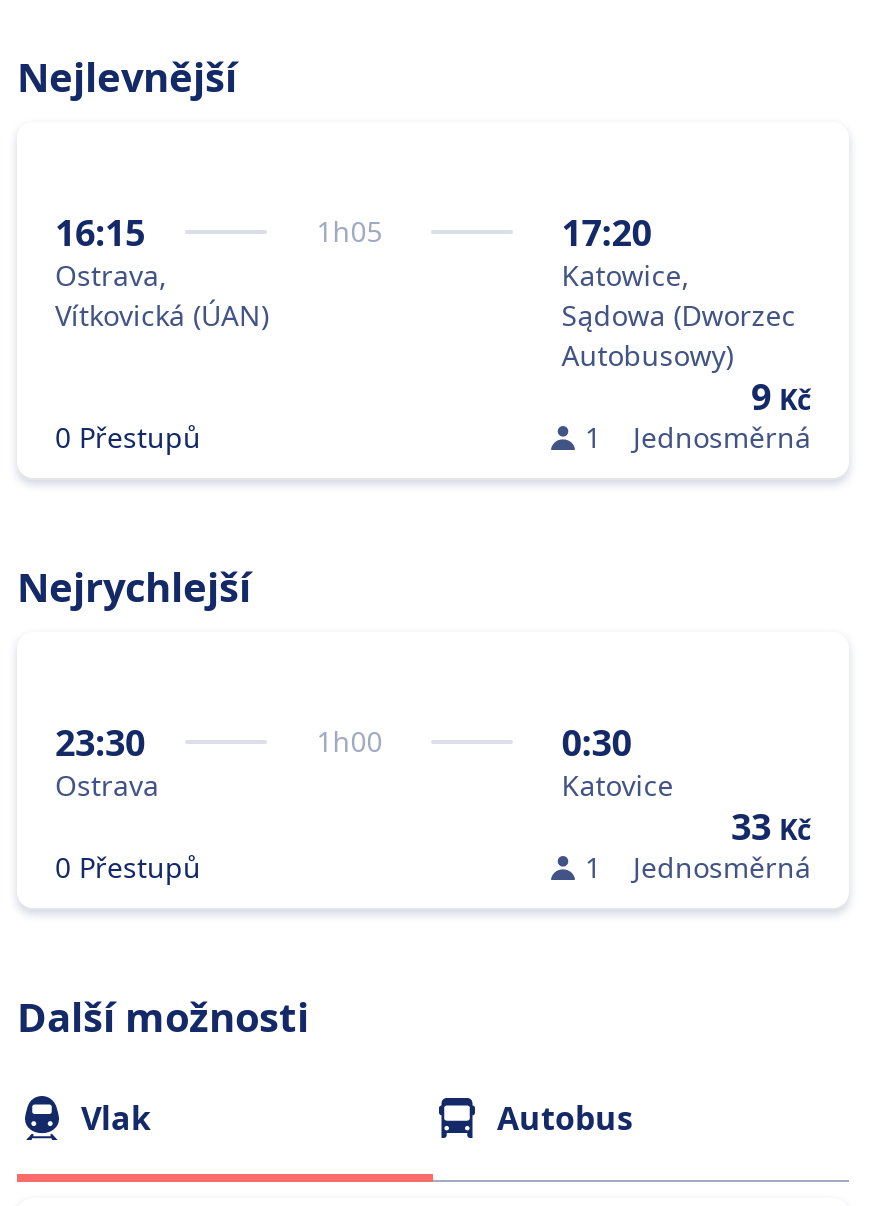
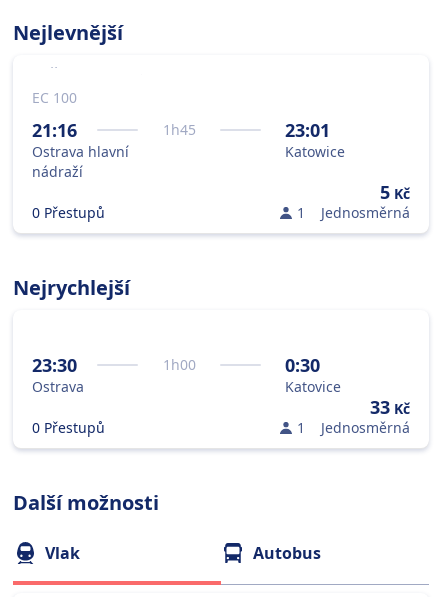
- 16:15
- 1 h05
- Ostrava,
- Vítkovická (ÚAN)
+ EC 100
+ 21:16
+ 1 h45
+ Ostrava hlavní
+ nádraží

- 17:20
- Katowice,
- Sądowa (Dworzec
- Autobusowy)
- 9 Kč
+ 23:01
+ Katowice
+ 5 Kč
